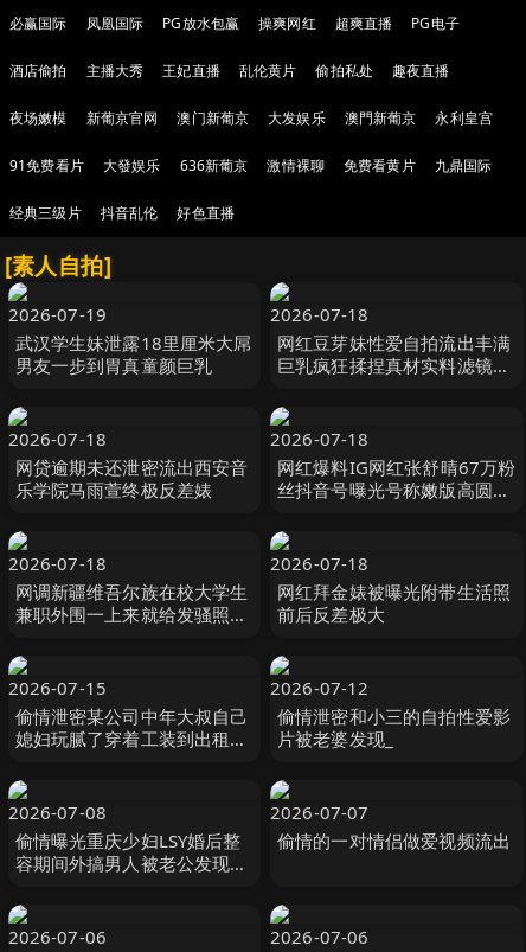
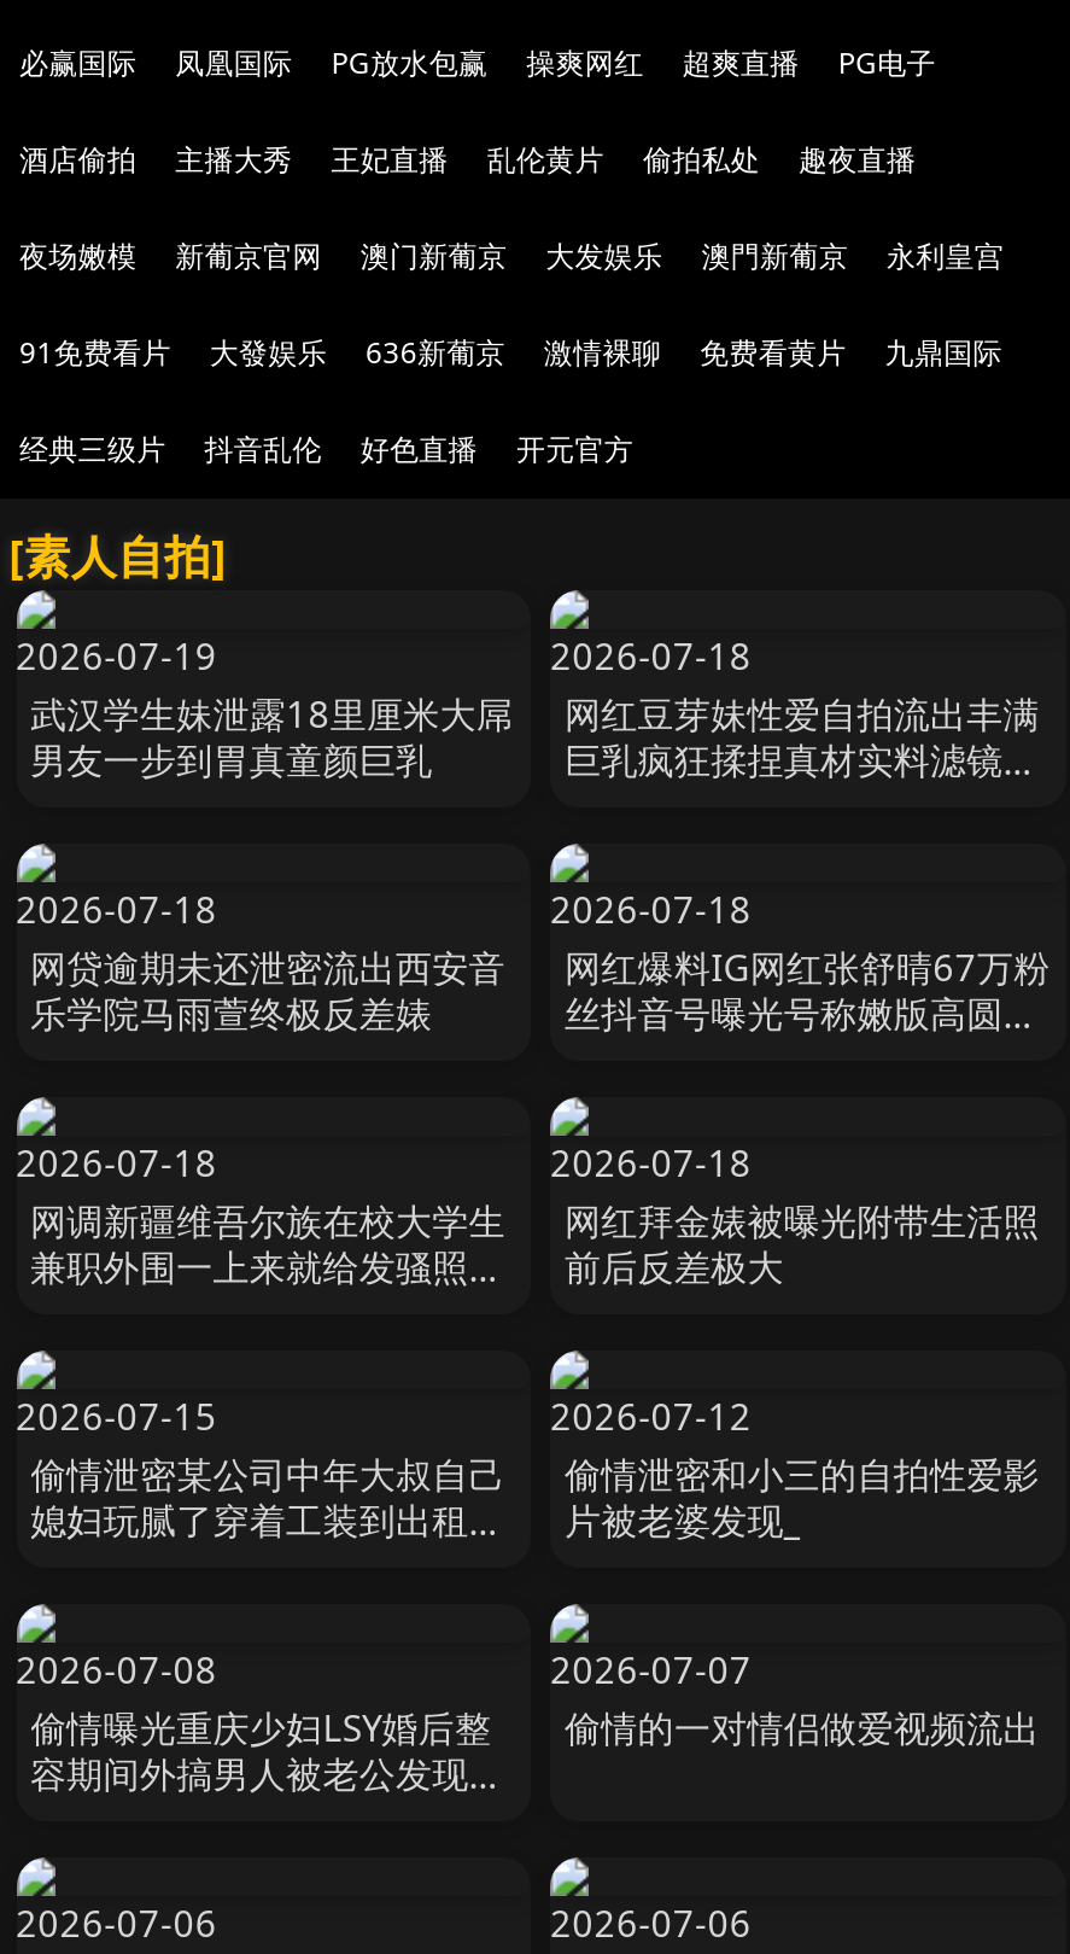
+ 开元官方
